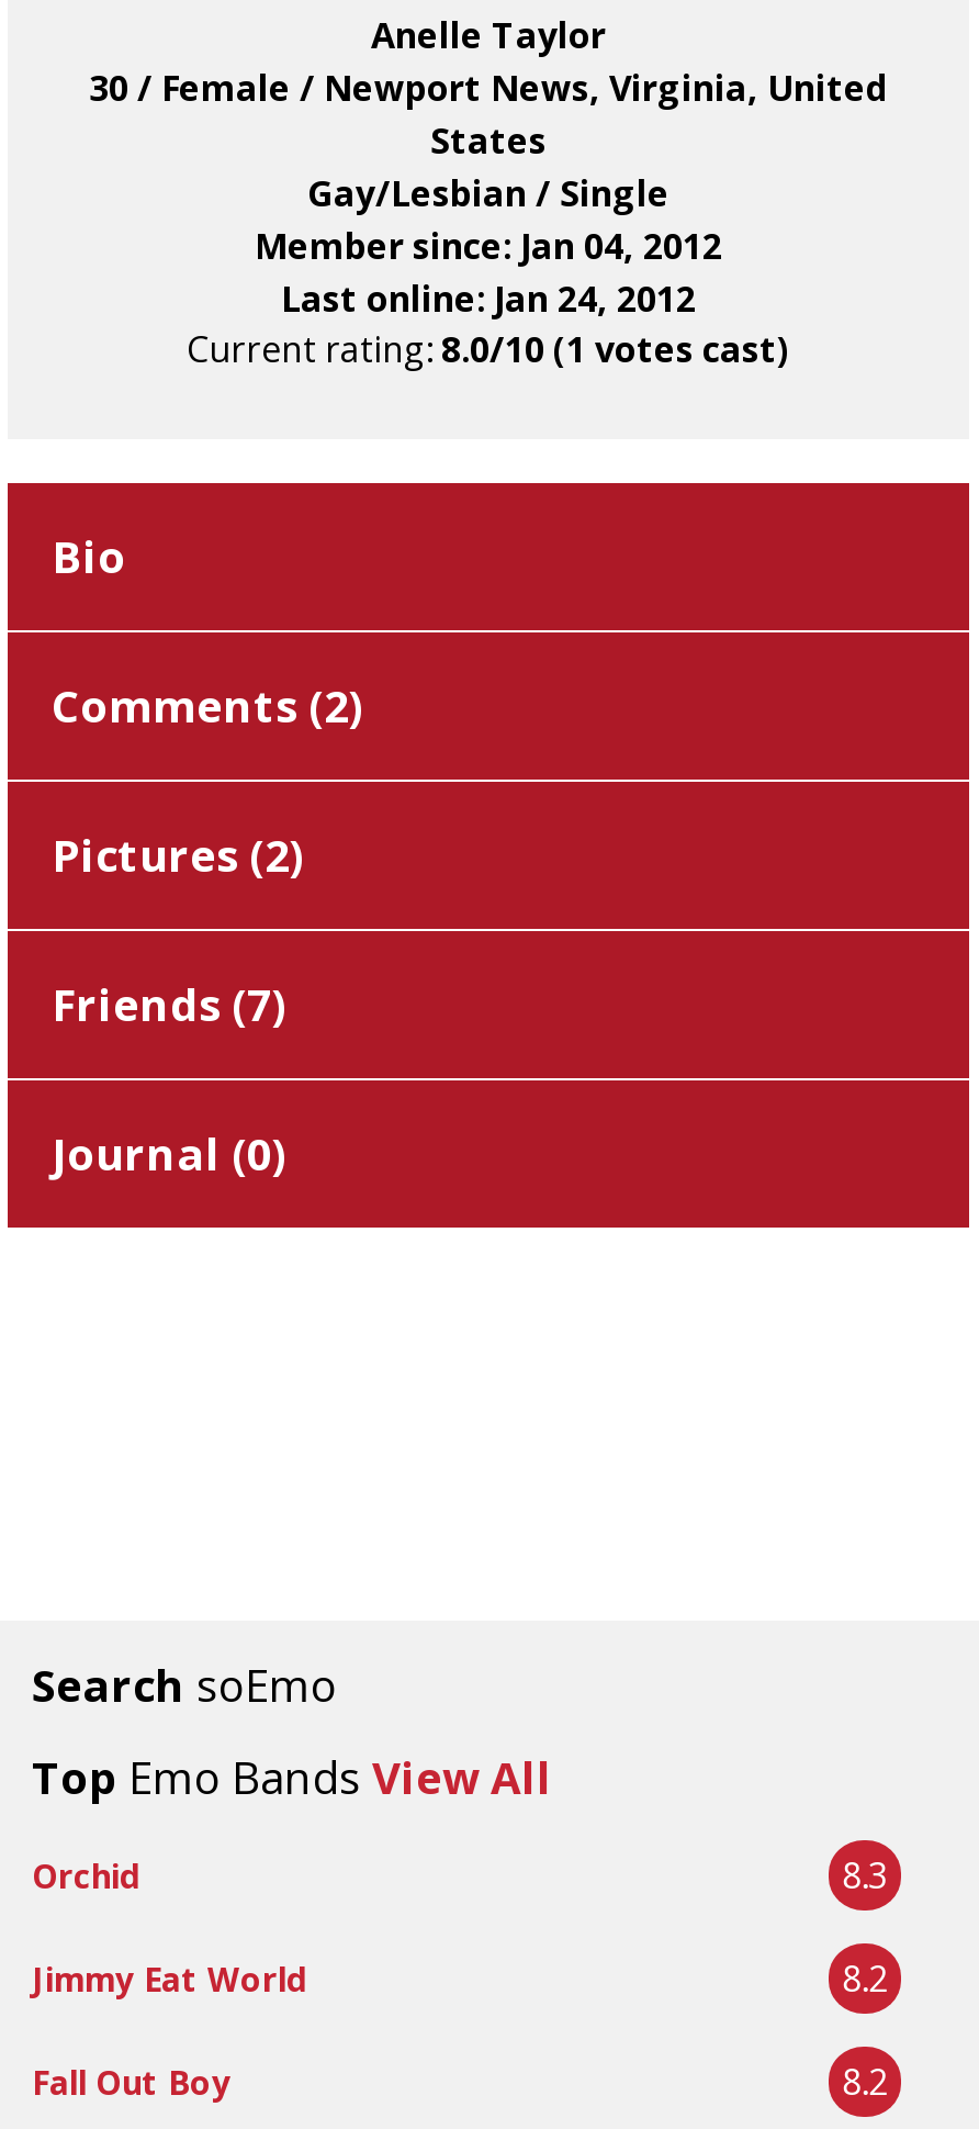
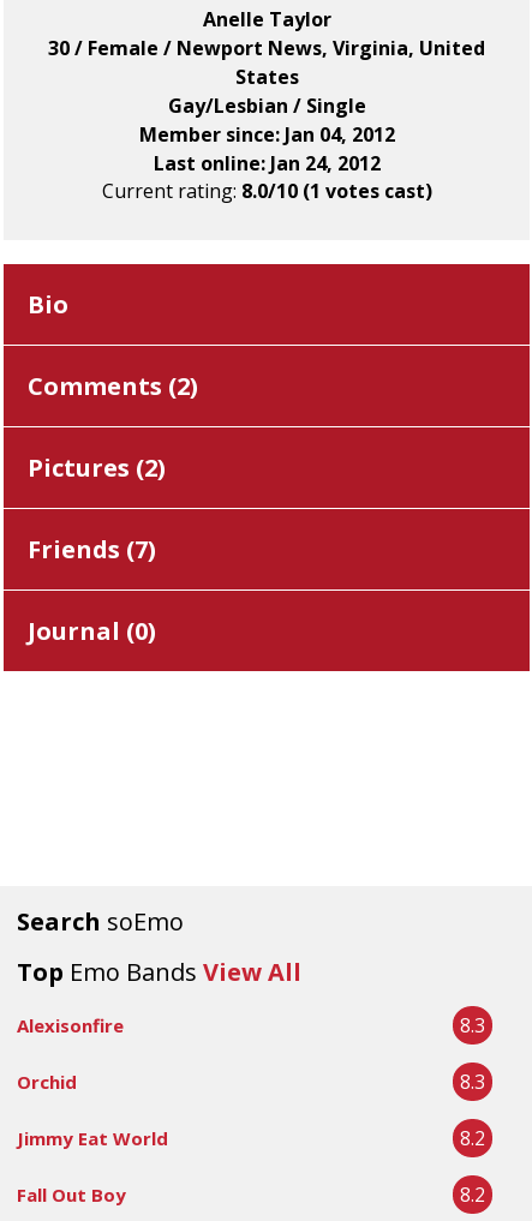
+ Alexisonfire
+ 8.3
